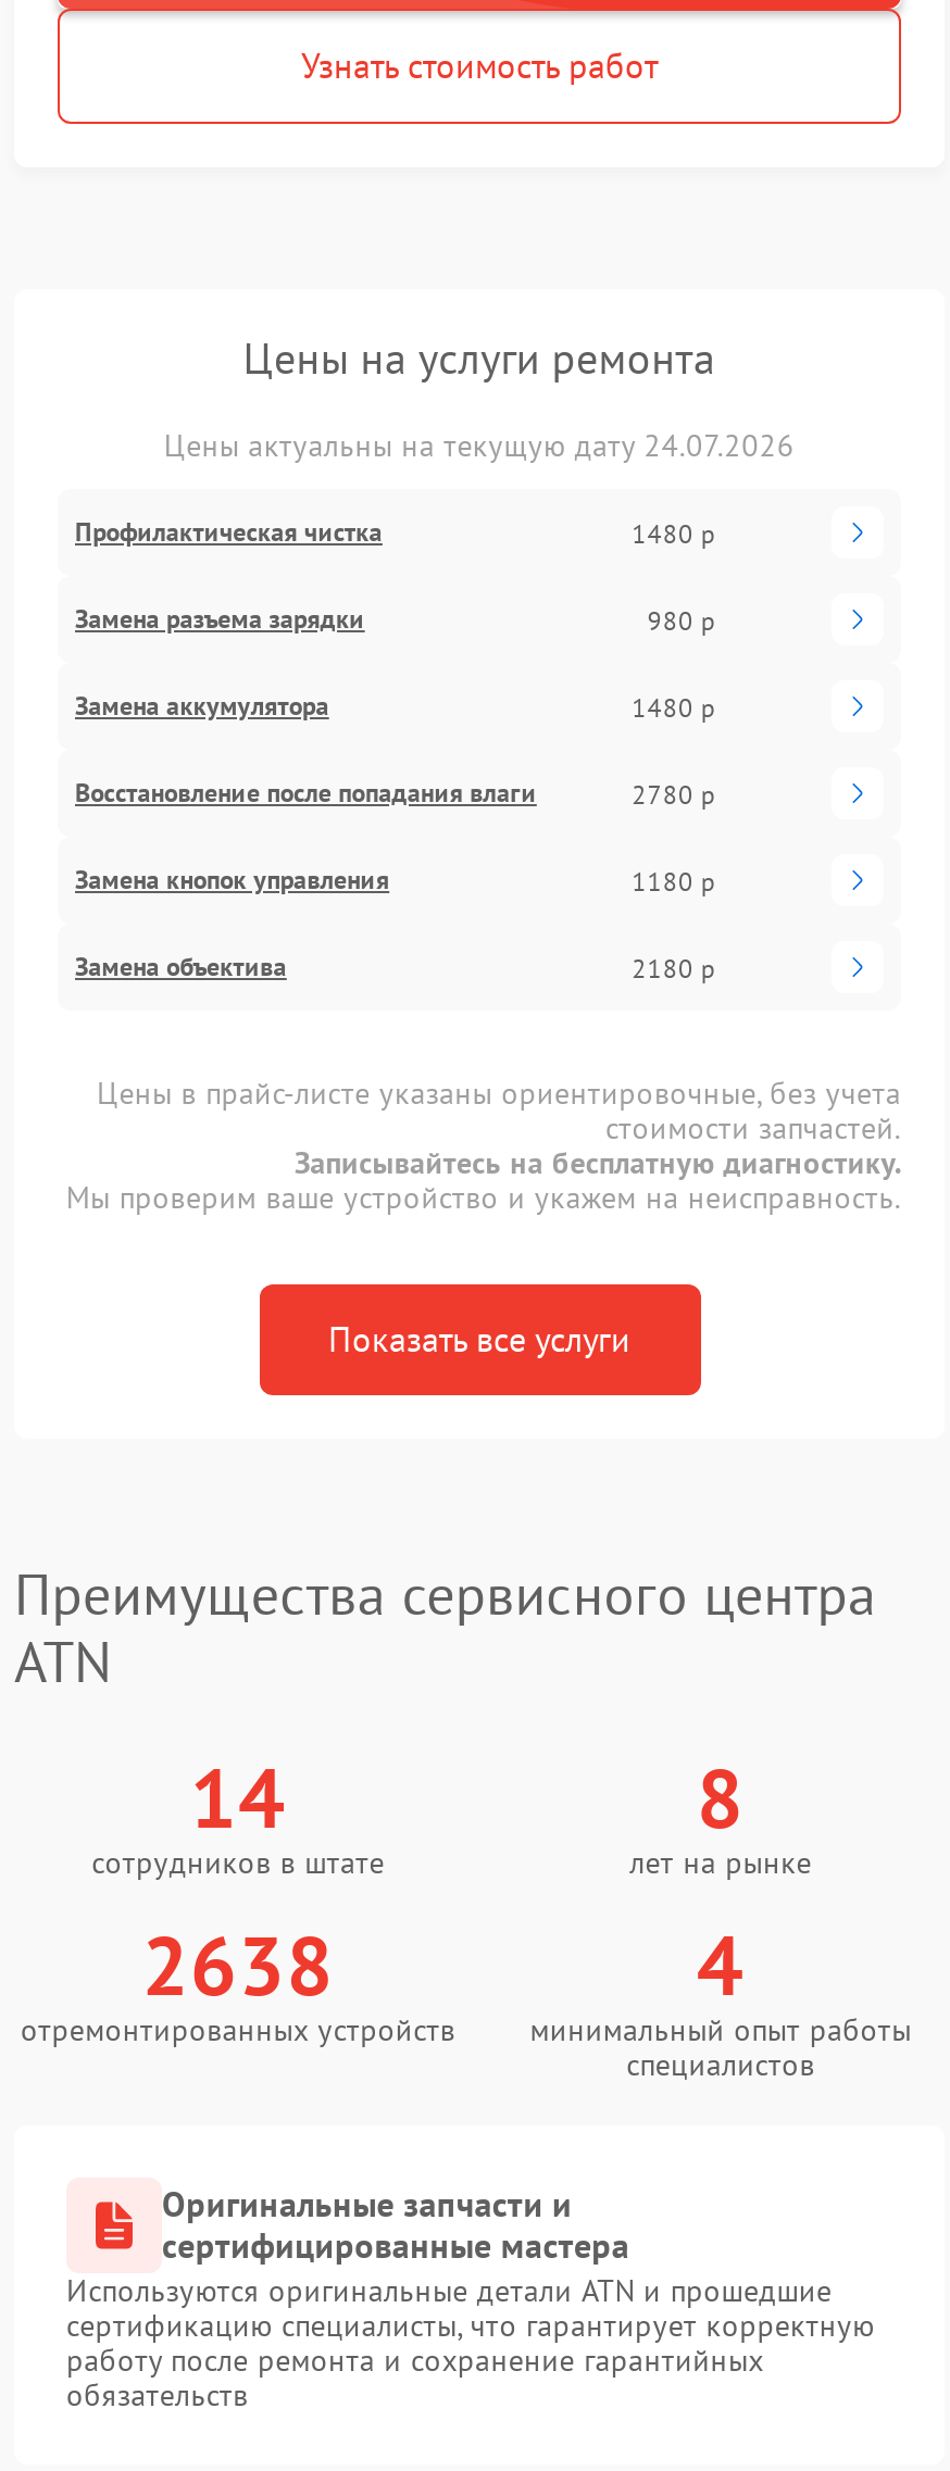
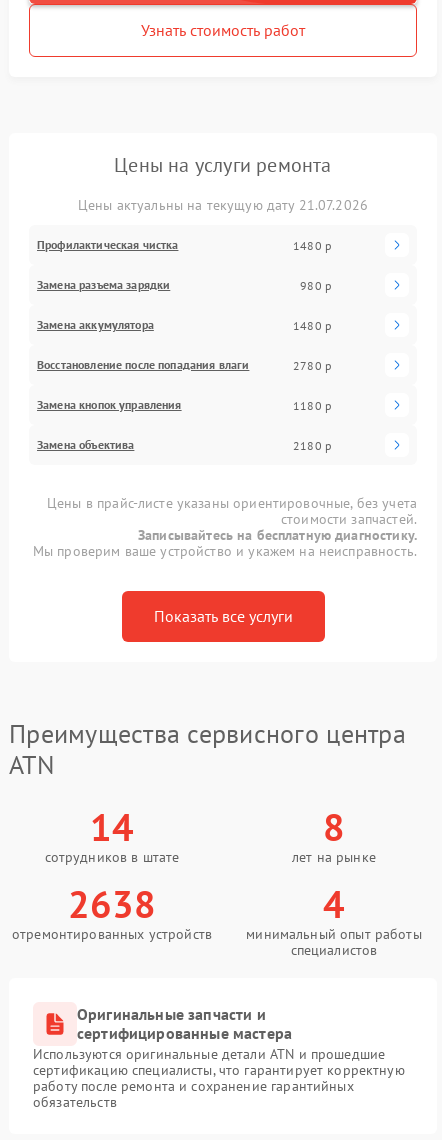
- Цены актуальны на текущую дату 24.07.2026
+ Цены актуальны на текущую дату 21.07.2026
